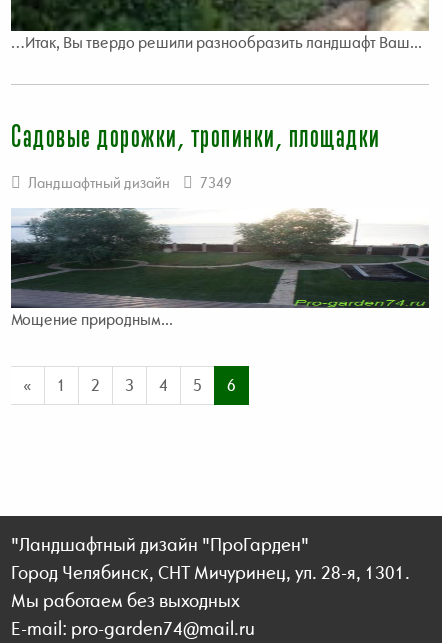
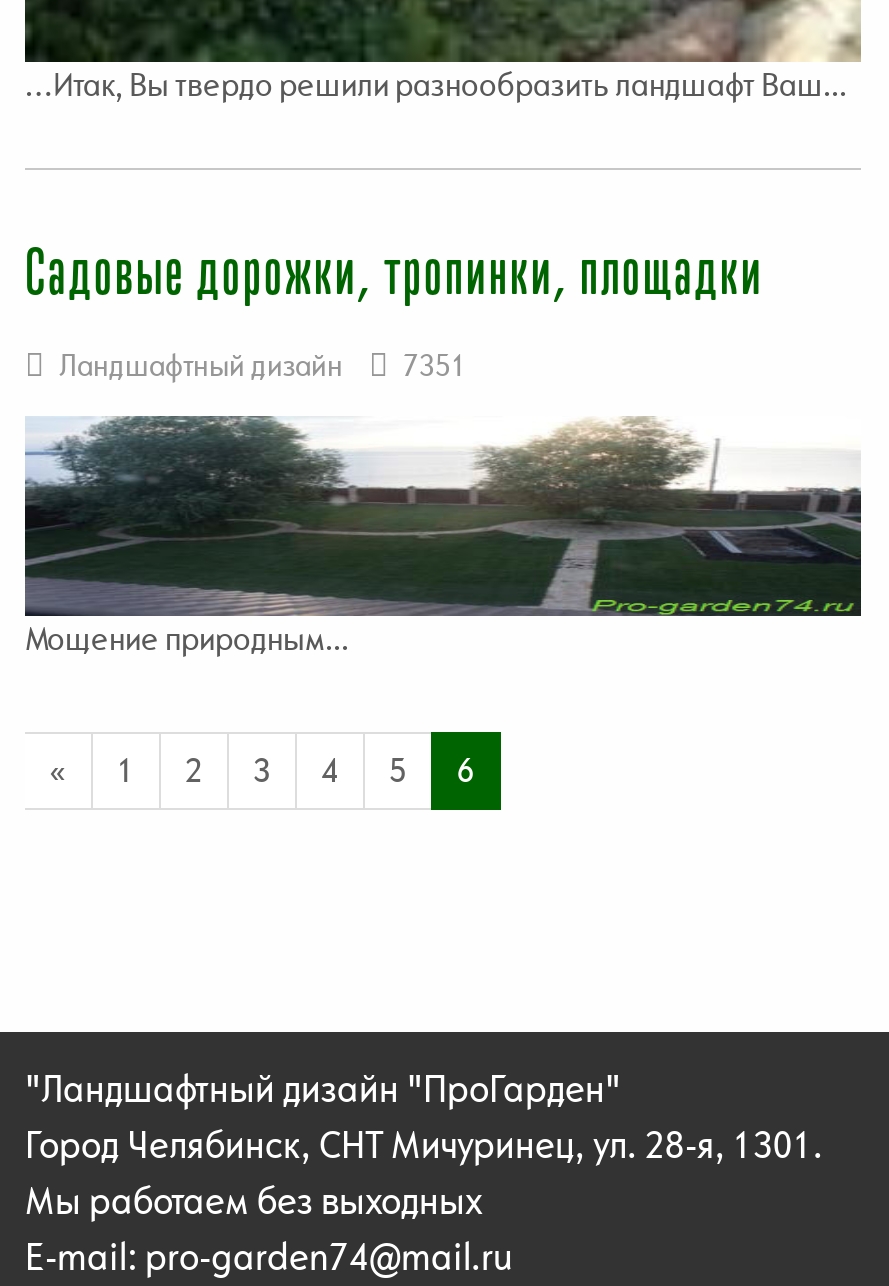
- Ландшафтный дизайн 7349
+ Ландшафтный дизайн 7351
